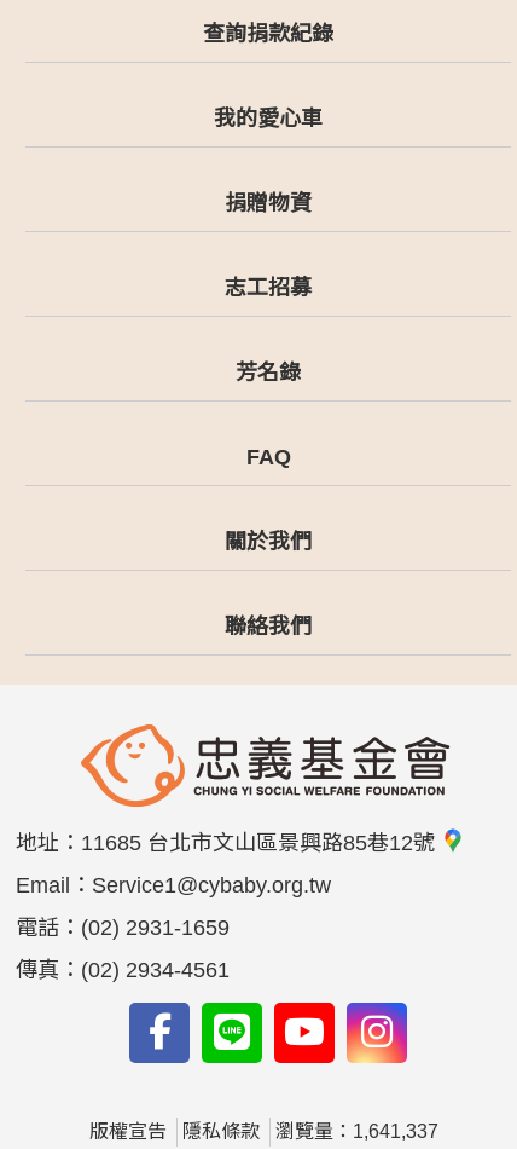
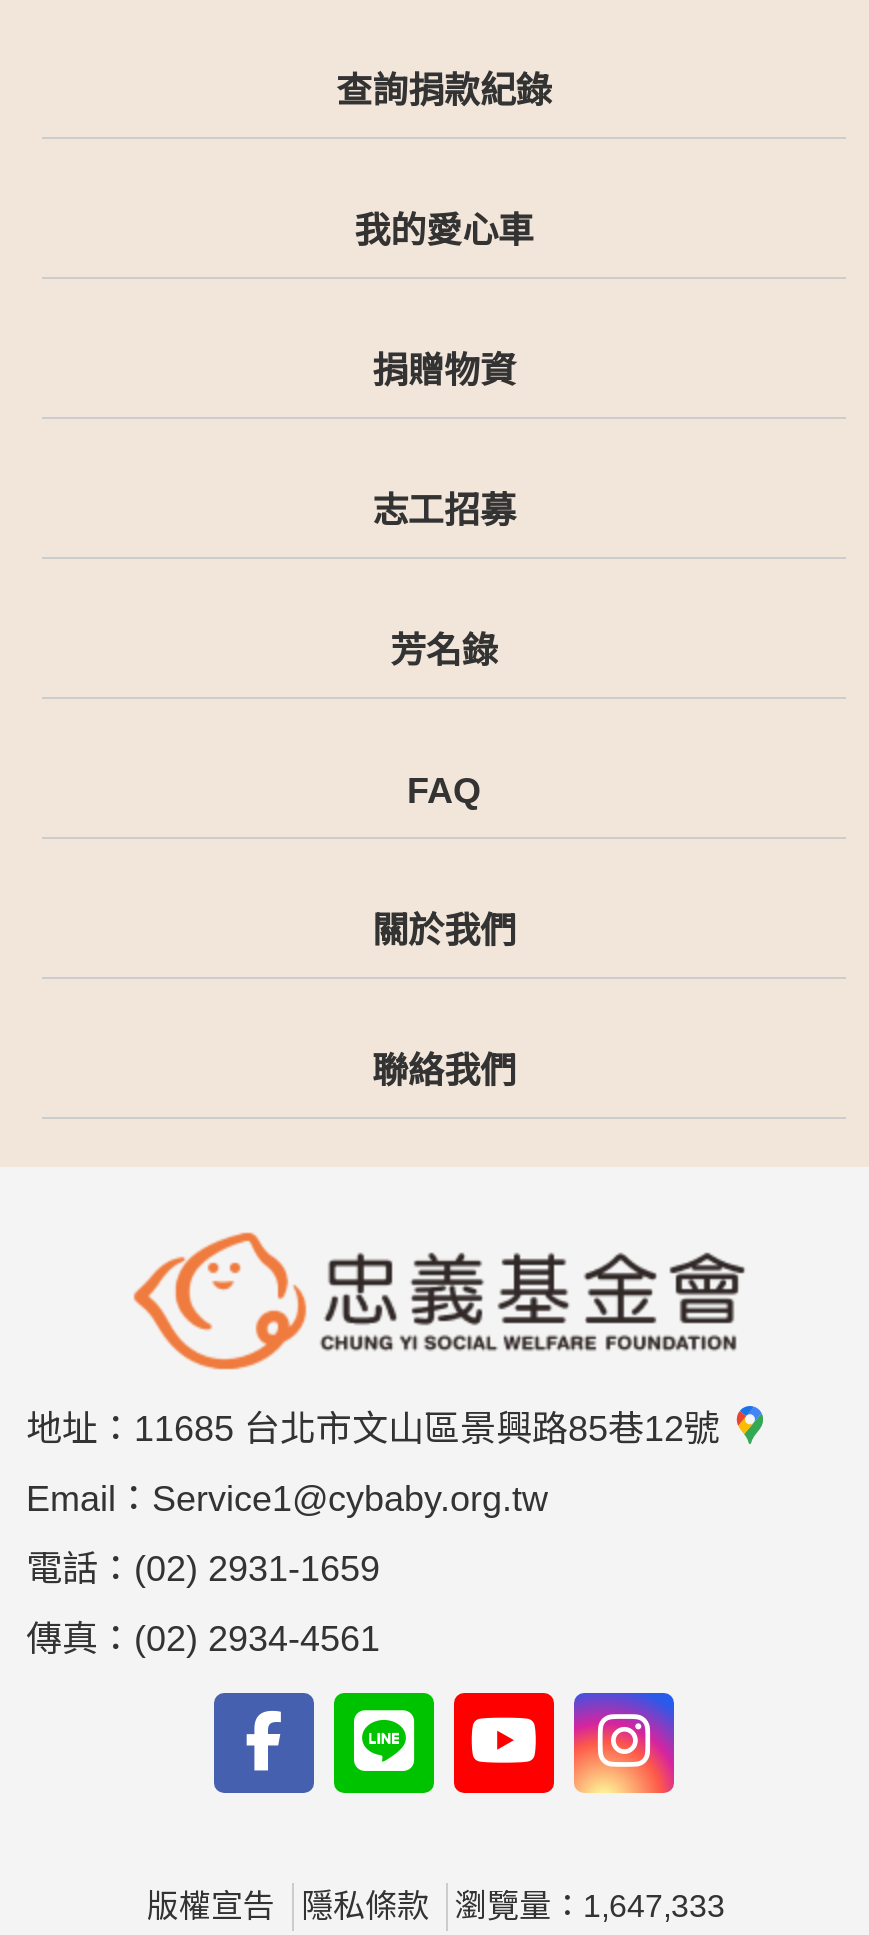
- 版權宣告 隱私條款 瀏覽量：1,641,337
+ 版權宣告 隱私條款 瀏覽量：1,647,333
